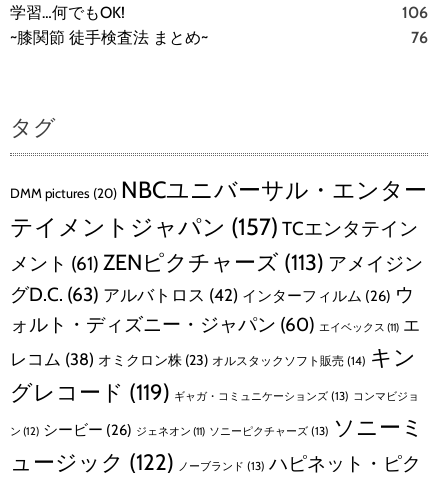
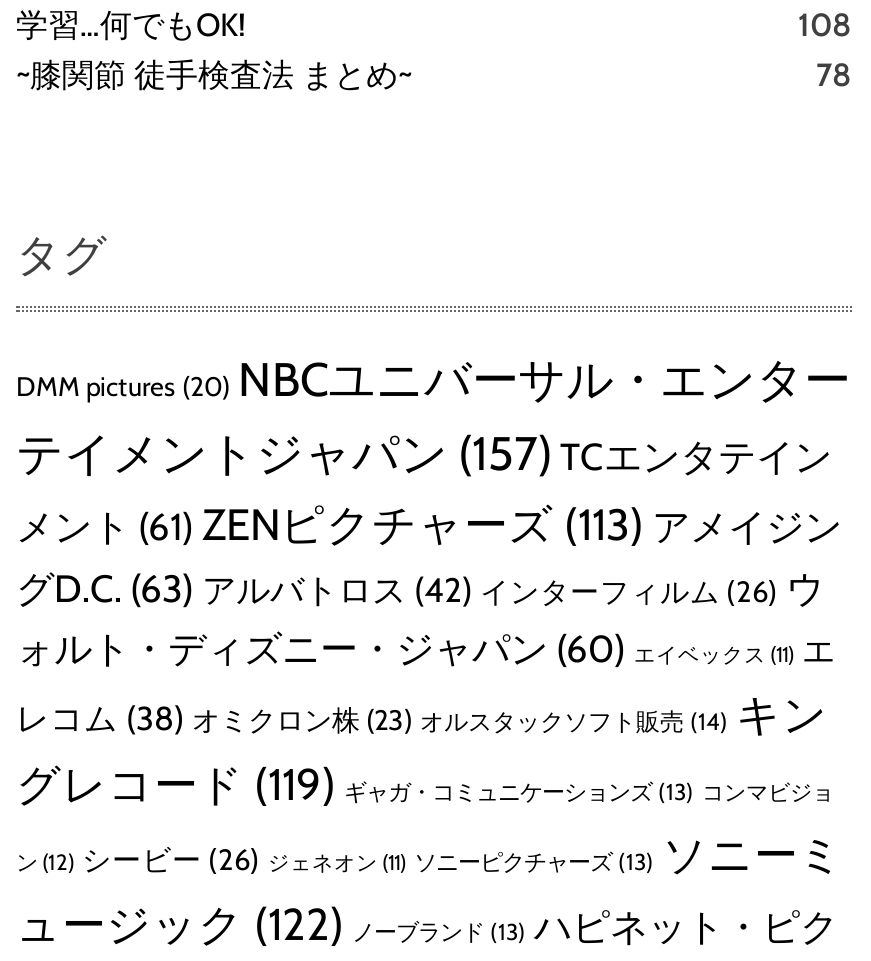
- 106
+ 108

- 76
+ 78
